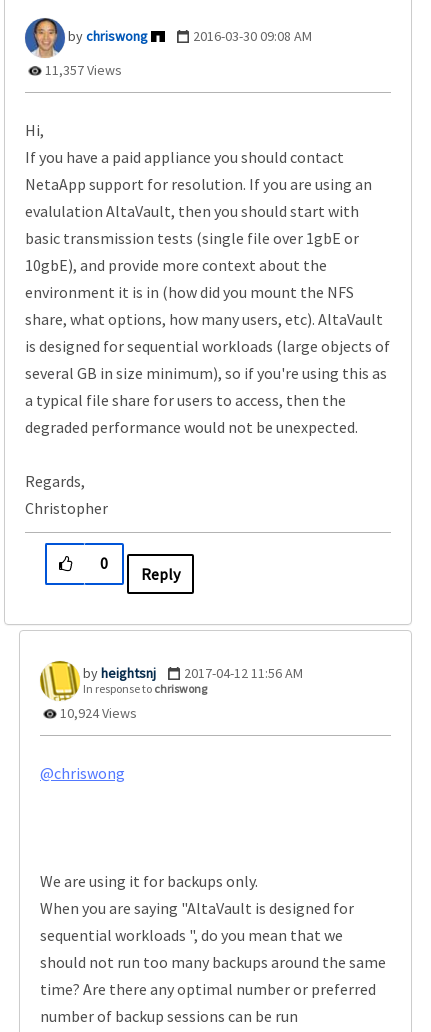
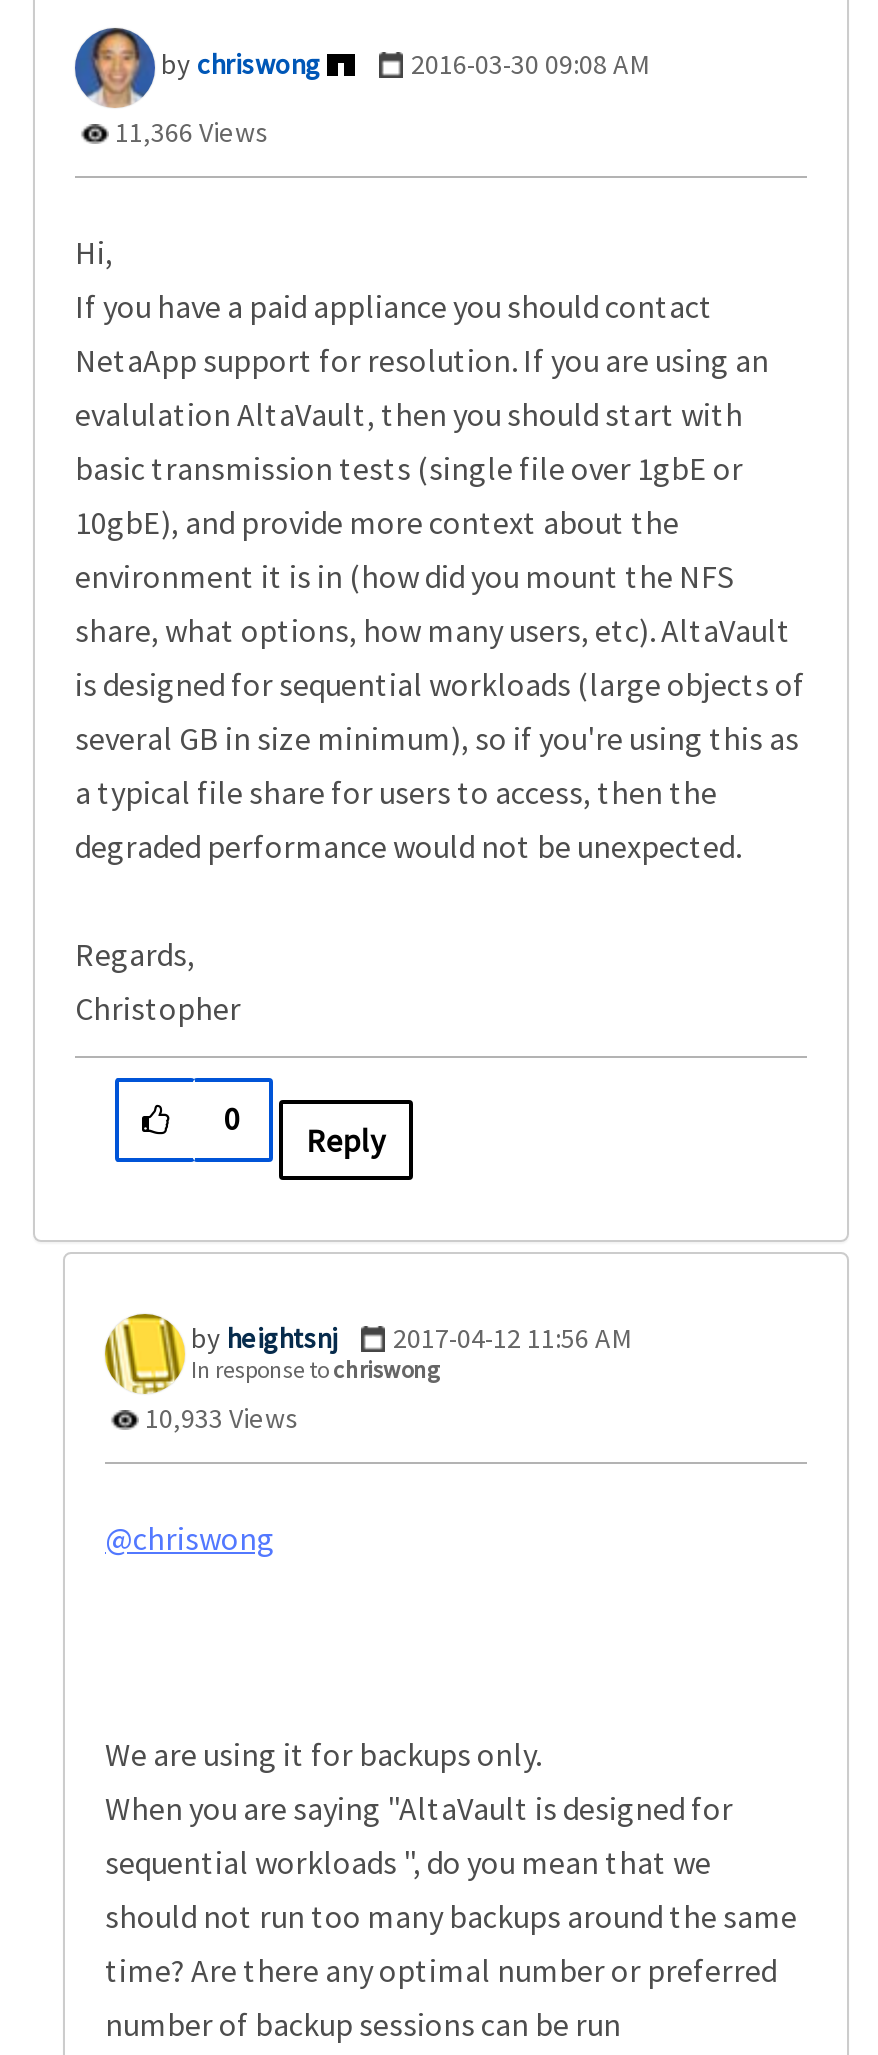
- 11,357 Views
+ 11,366 Views

- 10,924 Views
+ 10,933 Views
